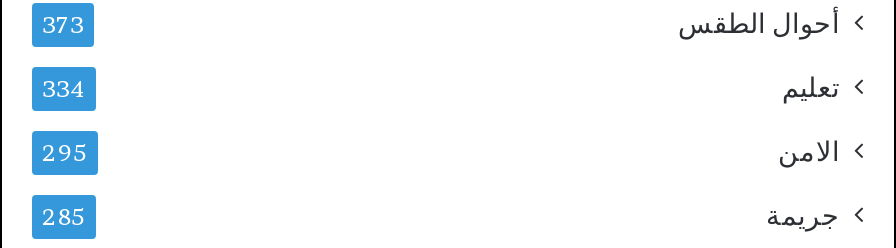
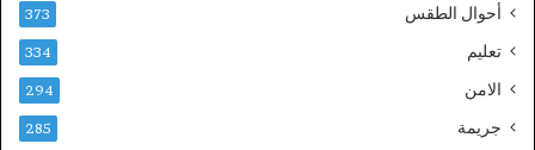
- 295
+ 294
